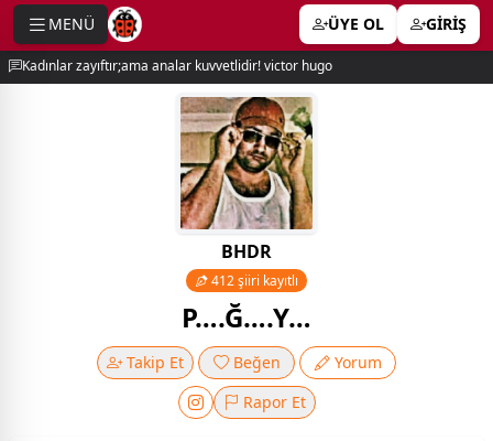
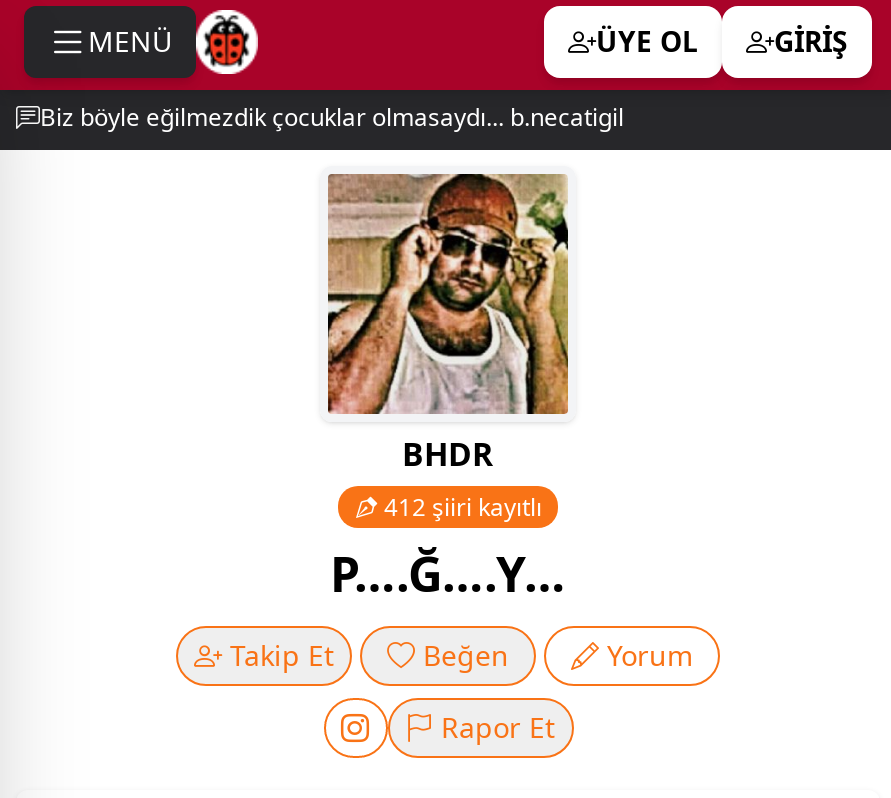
- Kadınlar zayıftır;ama analar kuvvetlidir! victor hugo
+ Biz böyle eğilmezdik çocuklar olmasaydı... b.necatigil
